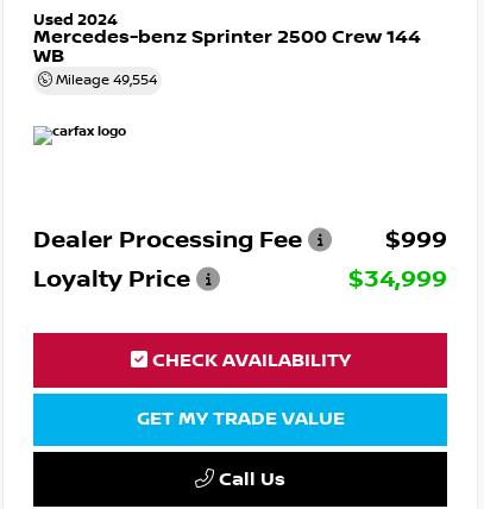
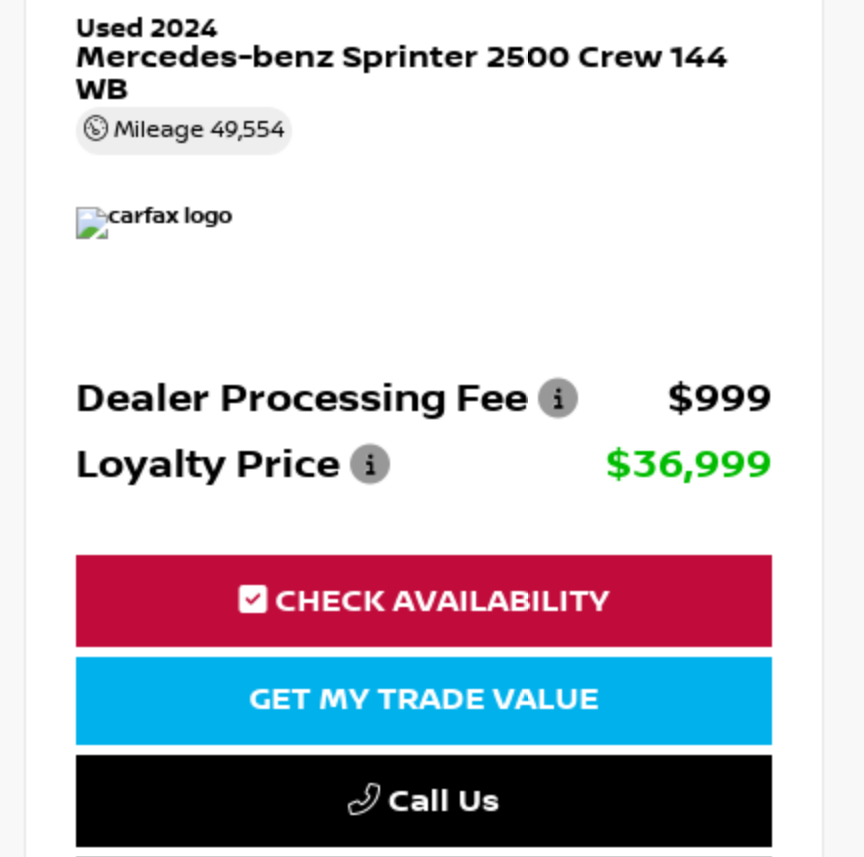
- $34,999
+ $36,999
